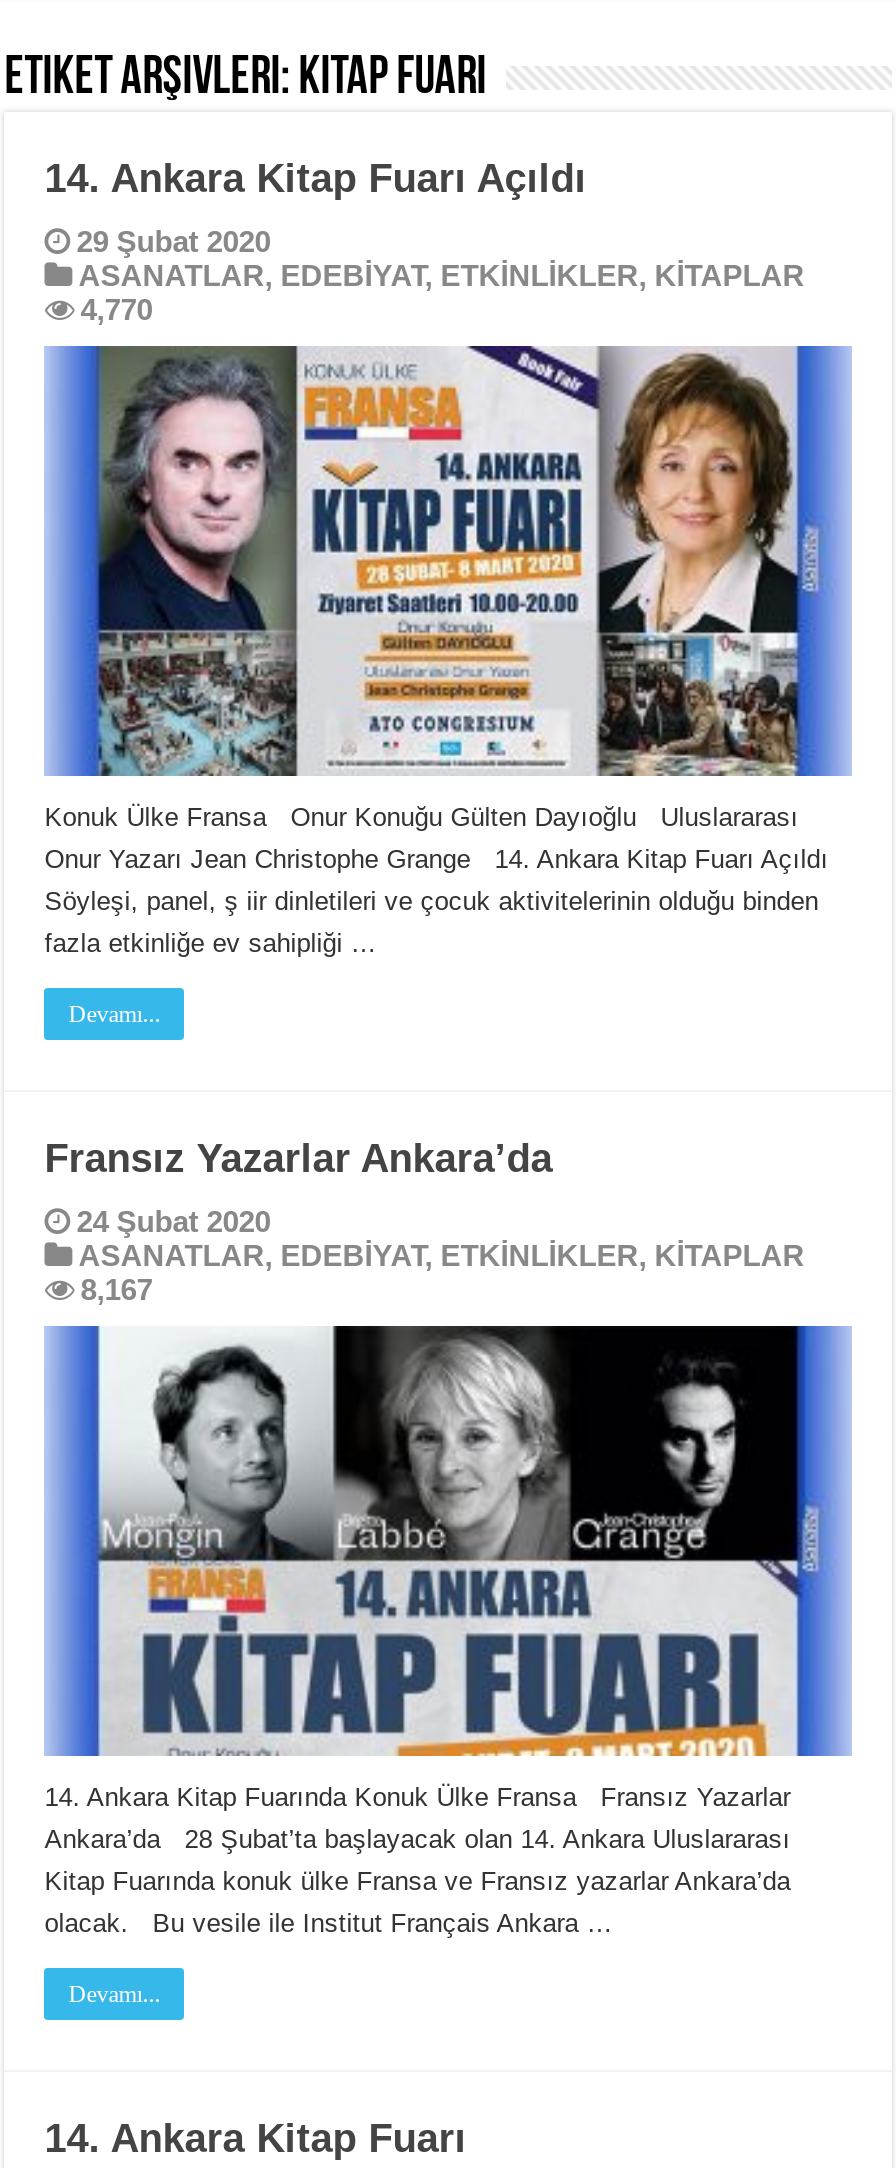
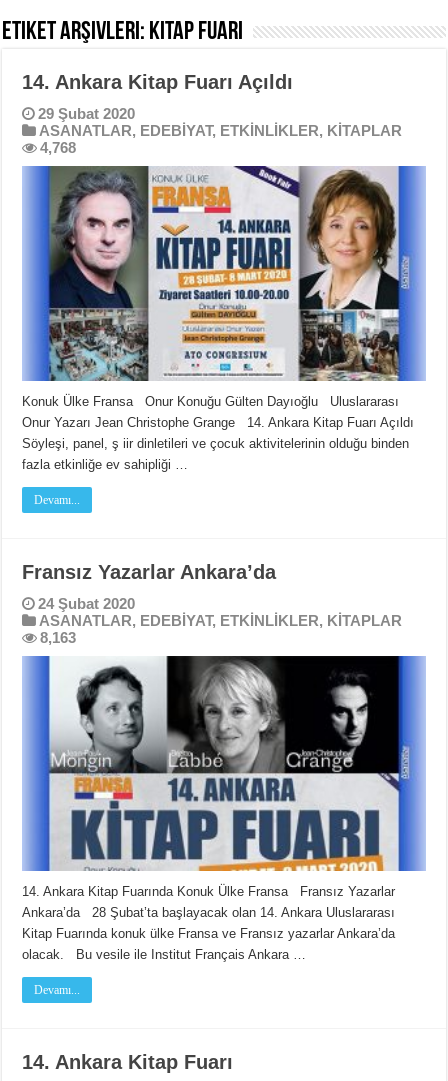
- 4,770
+ 4,768

- 8,167
+ 8,163
